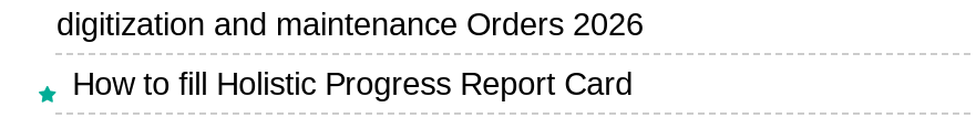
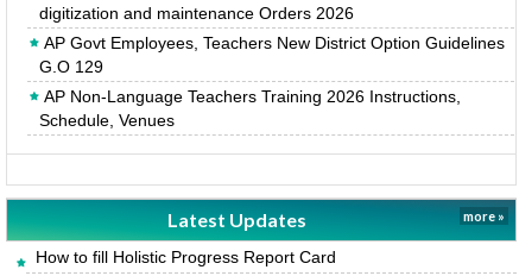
+ AP Govt Employees, Teachers New District Option Guidelines
+ G.O 129
+ AP Non-Language Teachers Training 2026 Instructions,
+ Schedule, Venues

+ Latest Updates
+ more »
